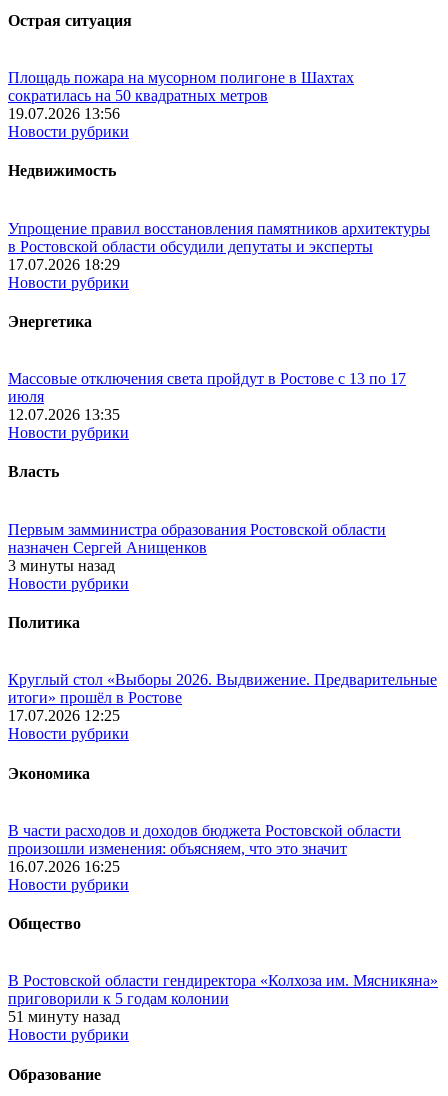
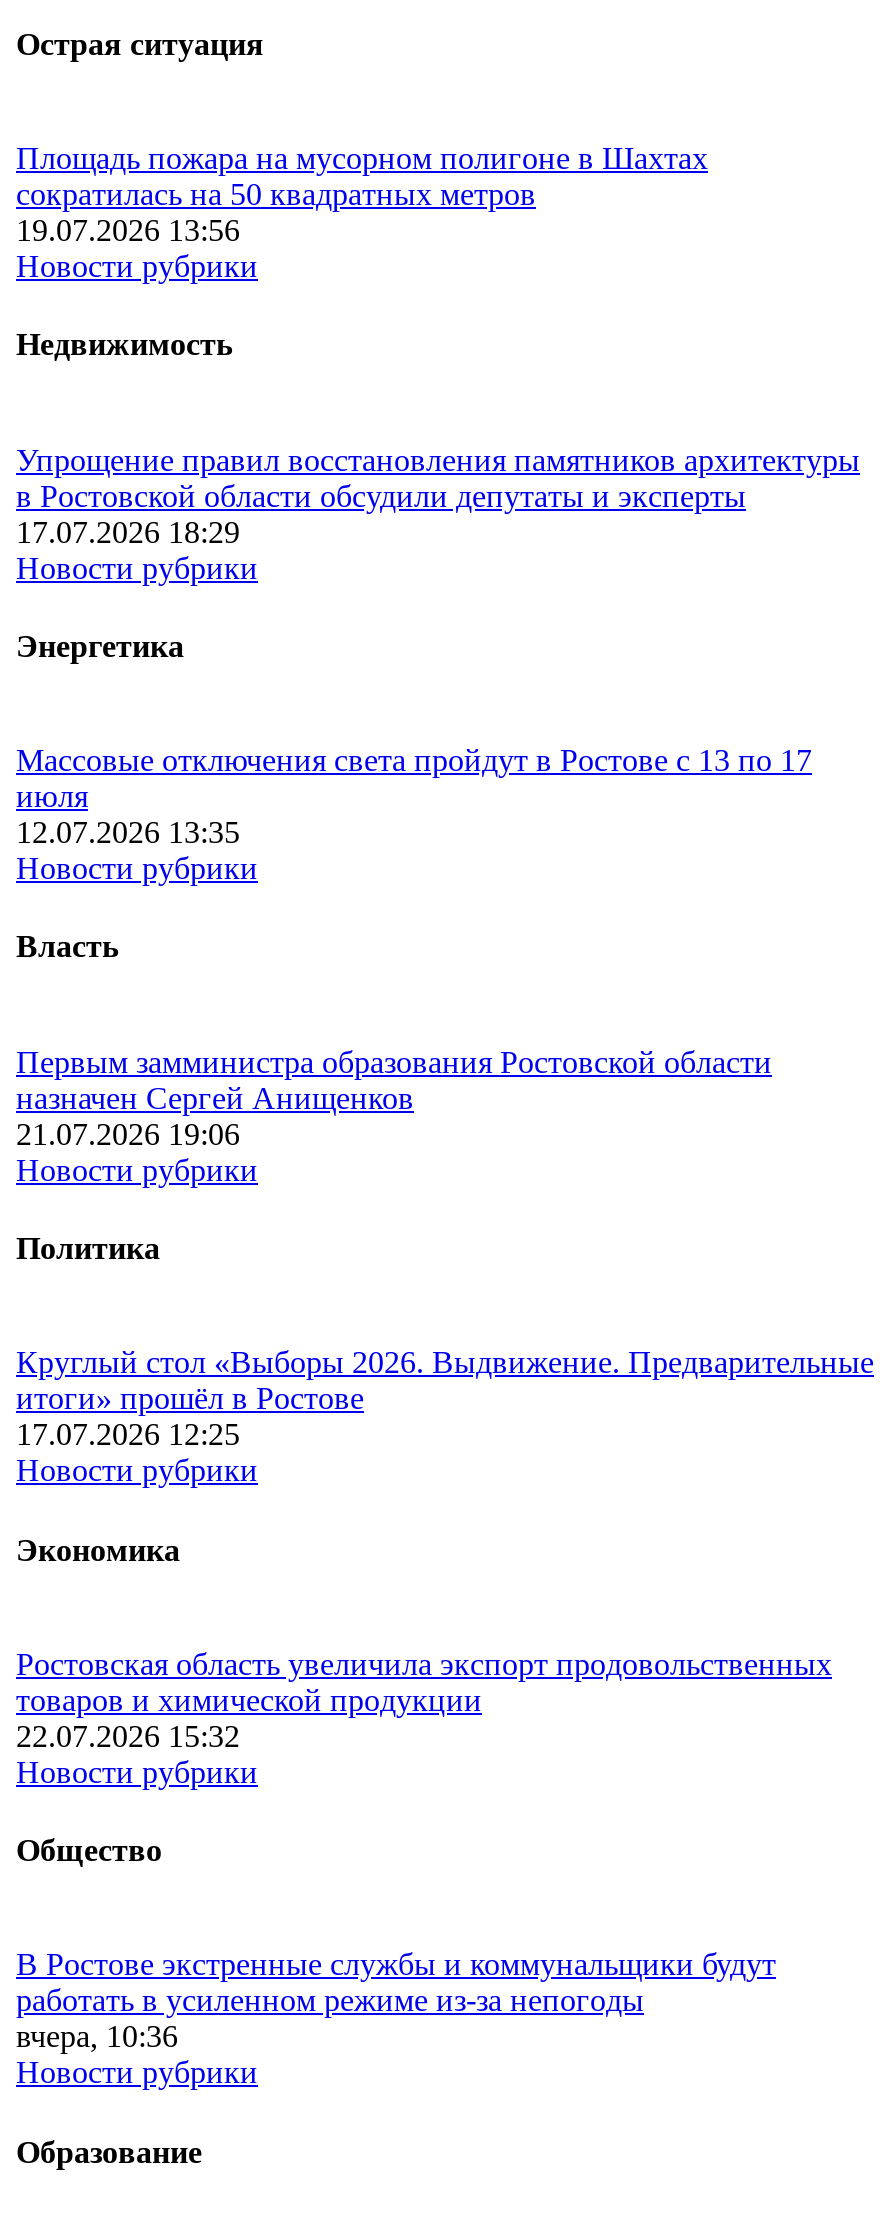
- 3 минуты назад
+ 21.07.2026 19:06

- В части расходов и доходов бюджета Ростовской области
- произошли изменения: объясняем, что это значит
- 16.07.2026 16:25
+ Ростовская область увеличила экспорт продовольственных
+ товаров и химической продукции
+ 22.07.2026 15:32

- В Ростовской области гендиректора «Колхоза им. Мясникяна»
- приговорили к 5 годам колонии
- 51 минуту назад
+ В Ростове экстренные службы и коммунальщики будут
+ работать в усиленном режиме из-за непогоды
+ вчера, 10:36
